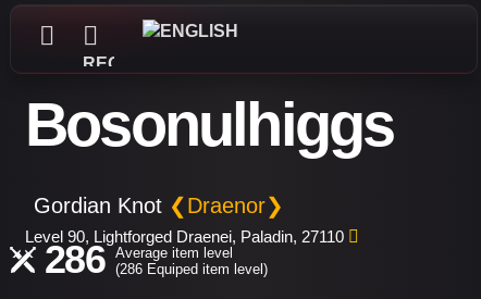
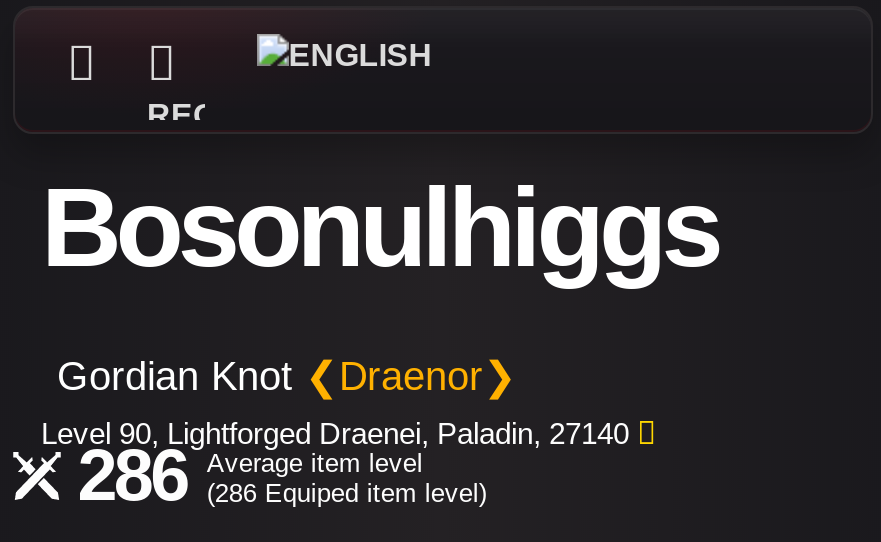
- Level 90, Lightforged Draenei, Paladin, 27110
+ Level 90, Lightforged Draenei, Paladin, 27140
